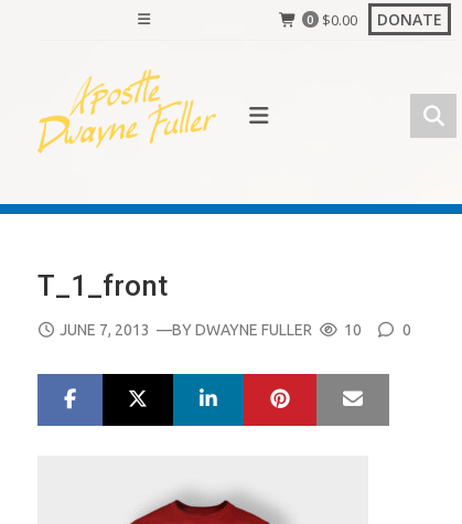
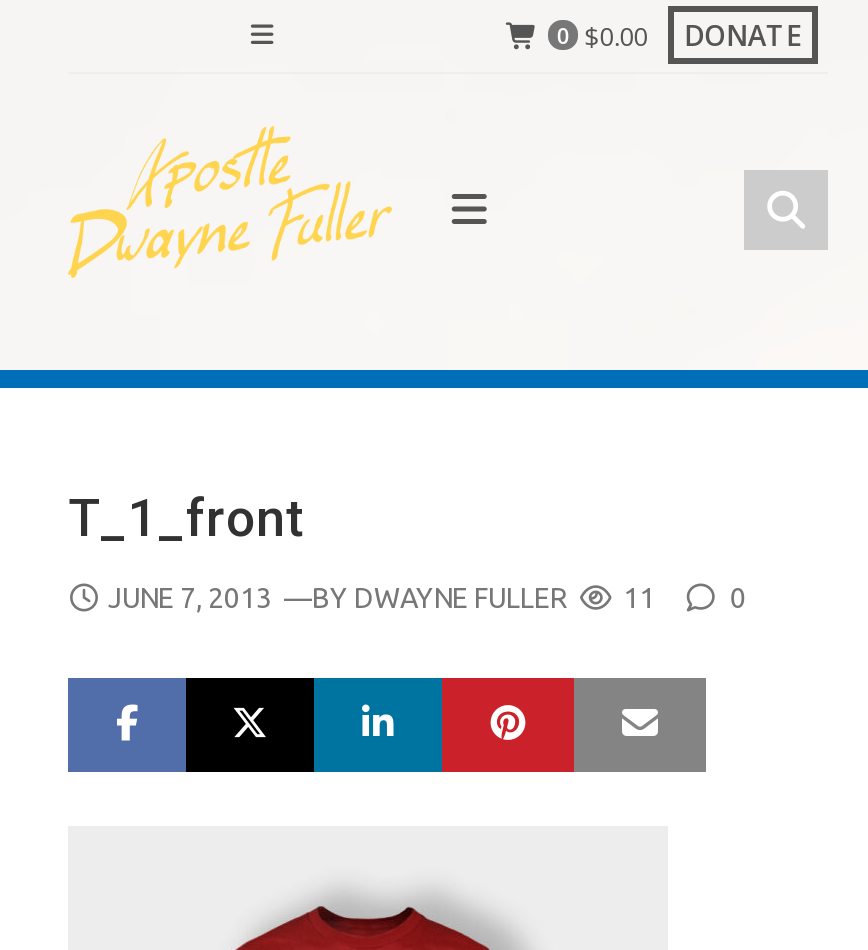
- 10
+ 11
